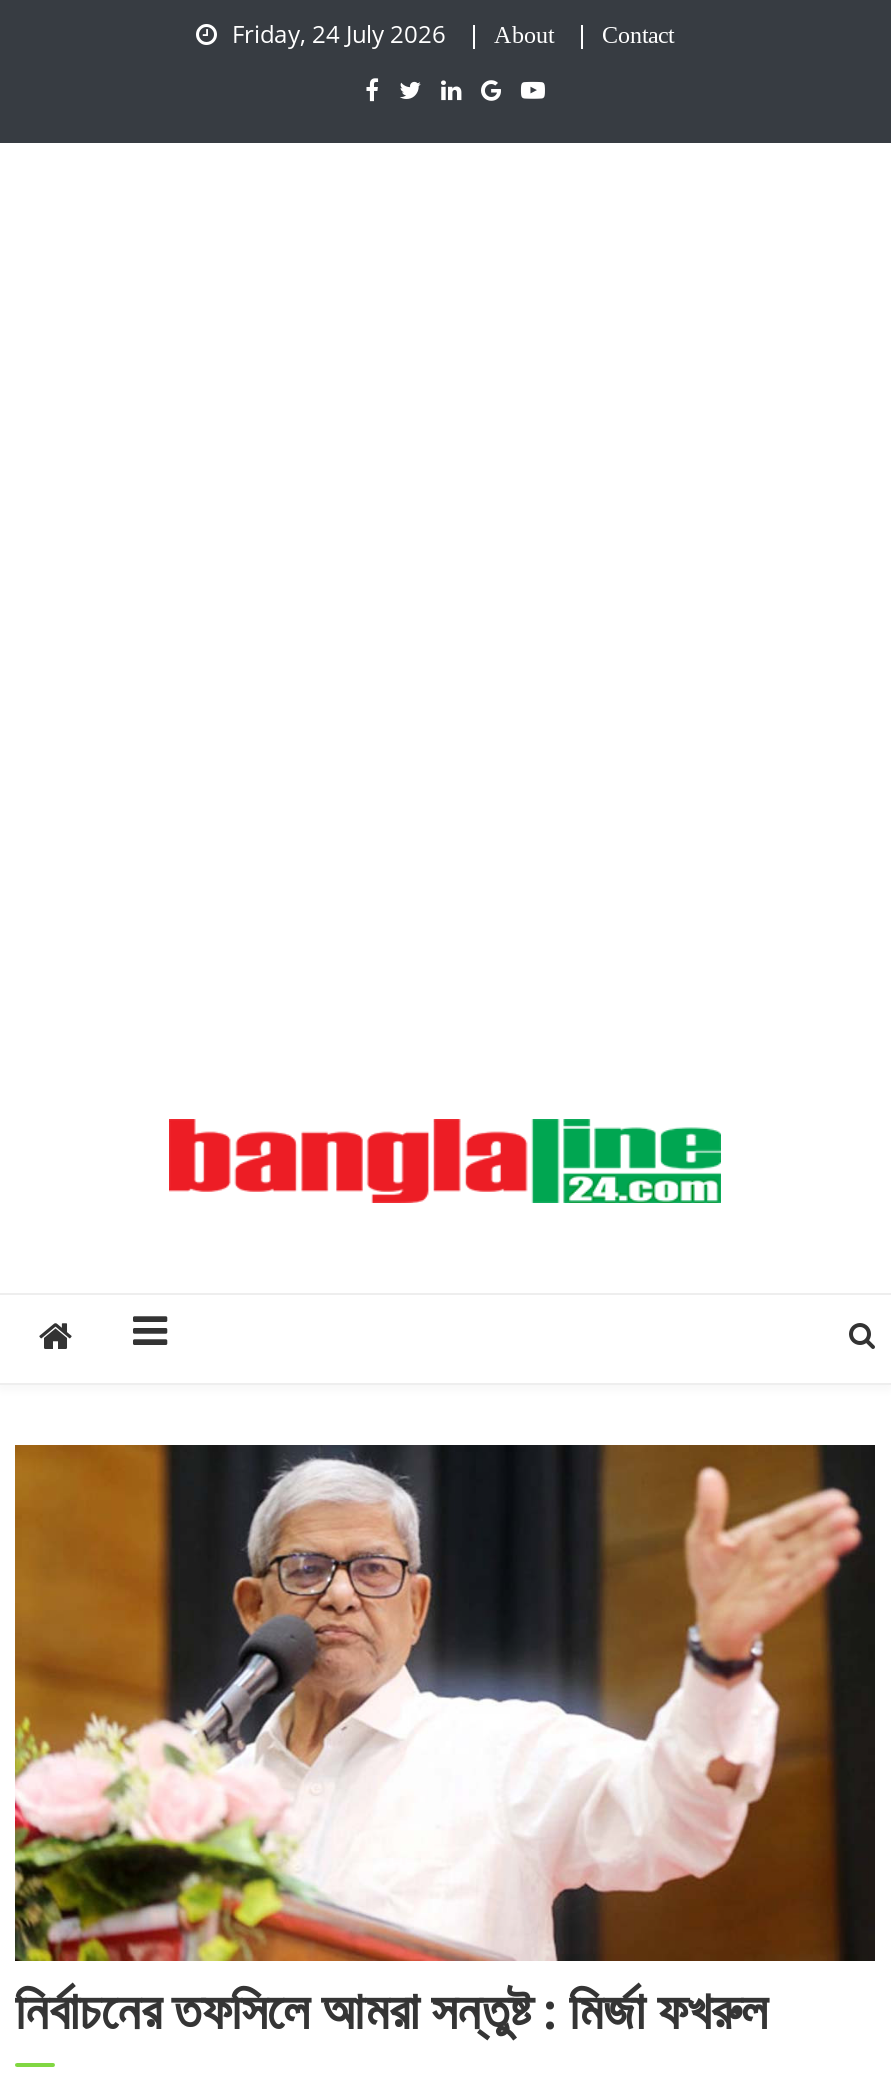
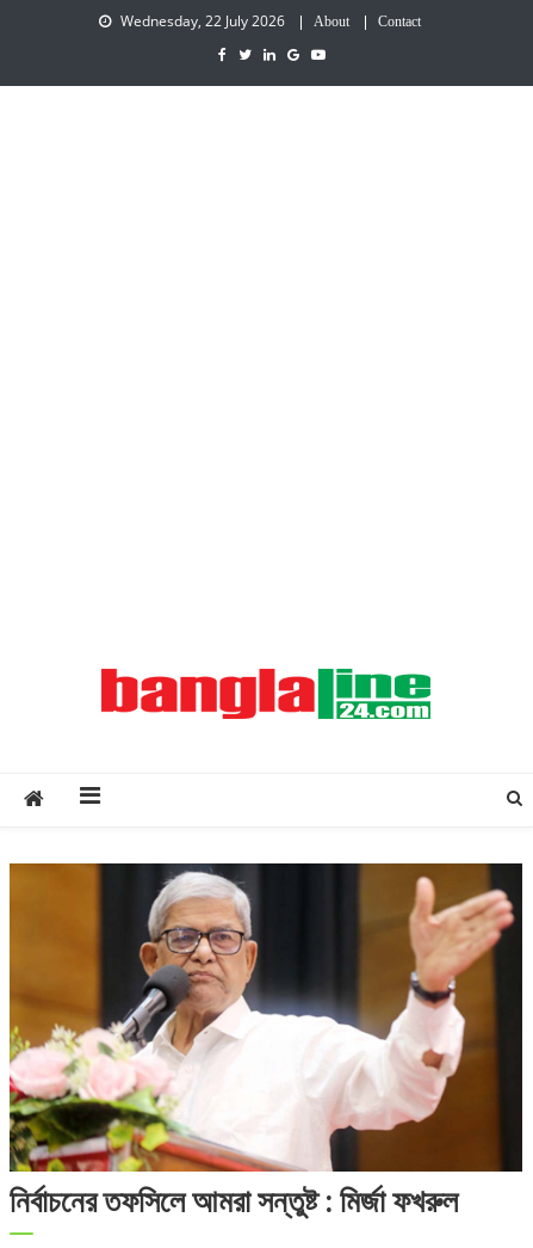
- Friday, 24 July 2026
+ Wednesday, 22 July 2026
